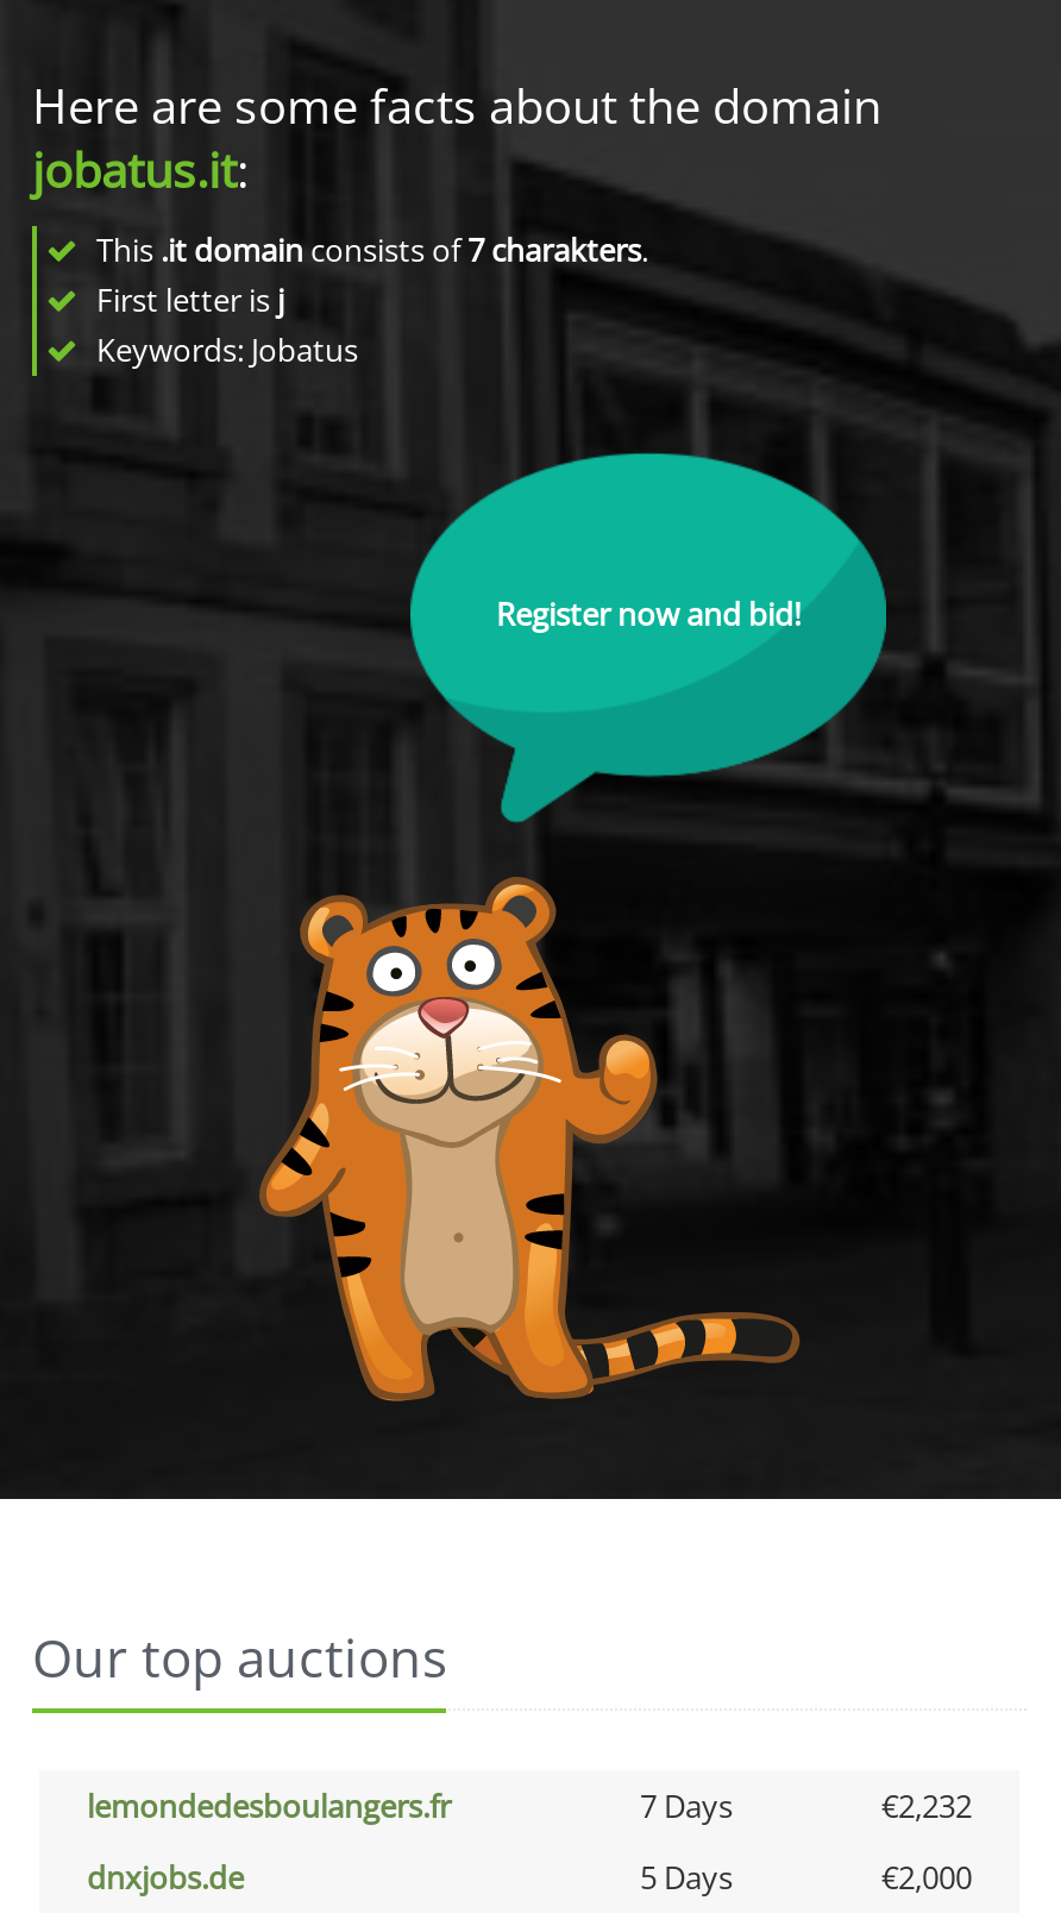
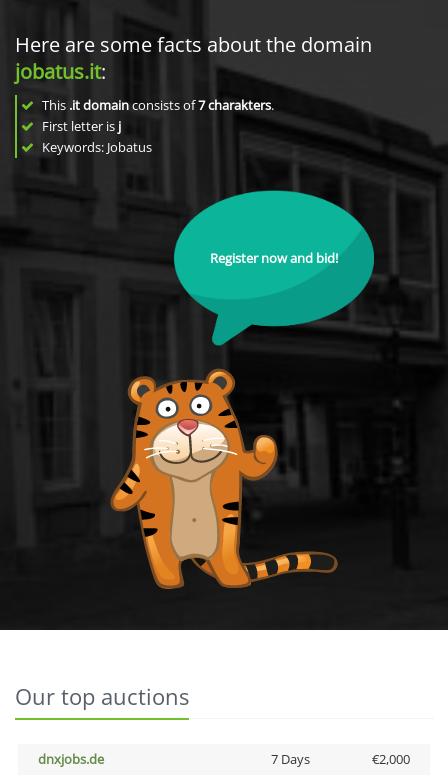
- lemondedesboulangers.fr
- 7 Days
- €2,232

- 5 Days
+ 7 Days
